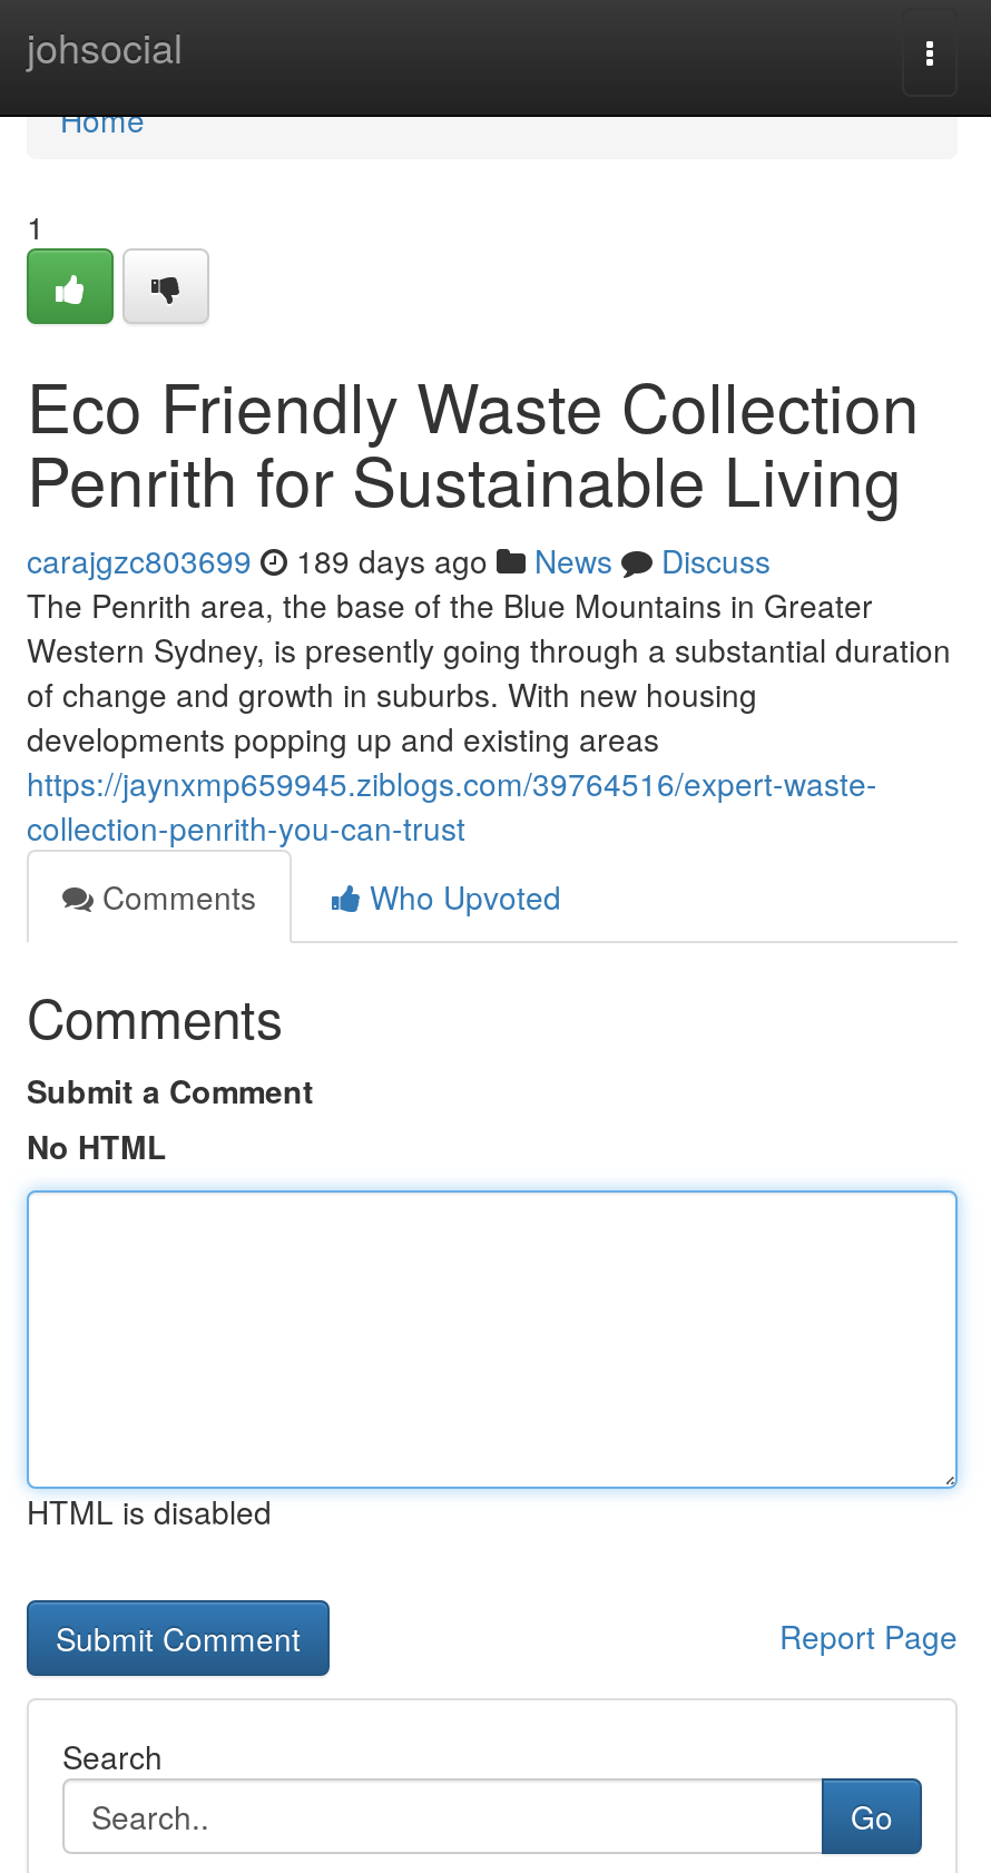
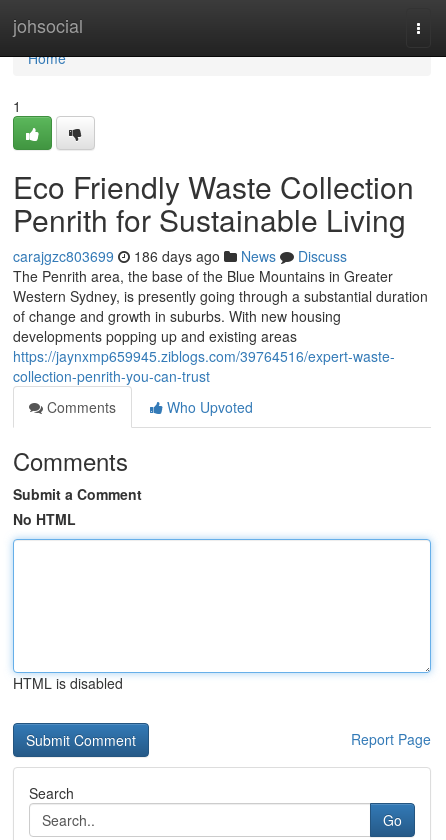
- carajgzc803699 189 days ago News Discuss
+ carajgzc803699 186 days ago News Discuss
